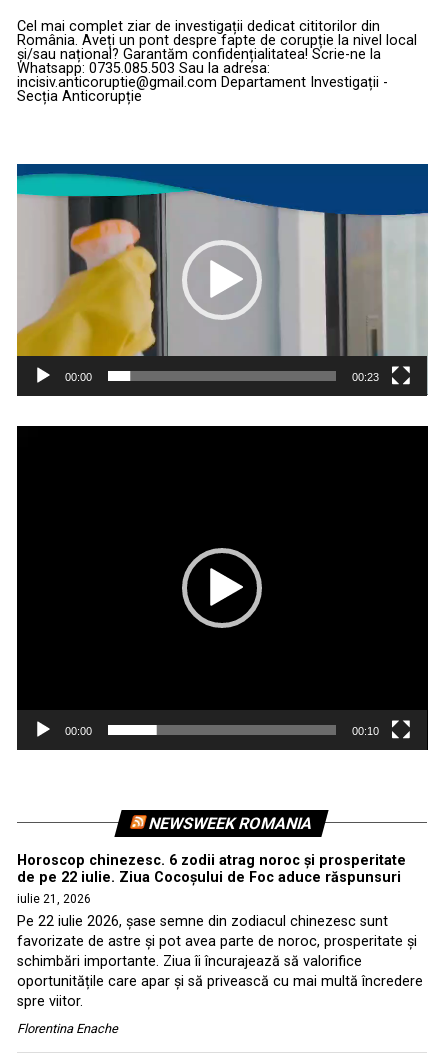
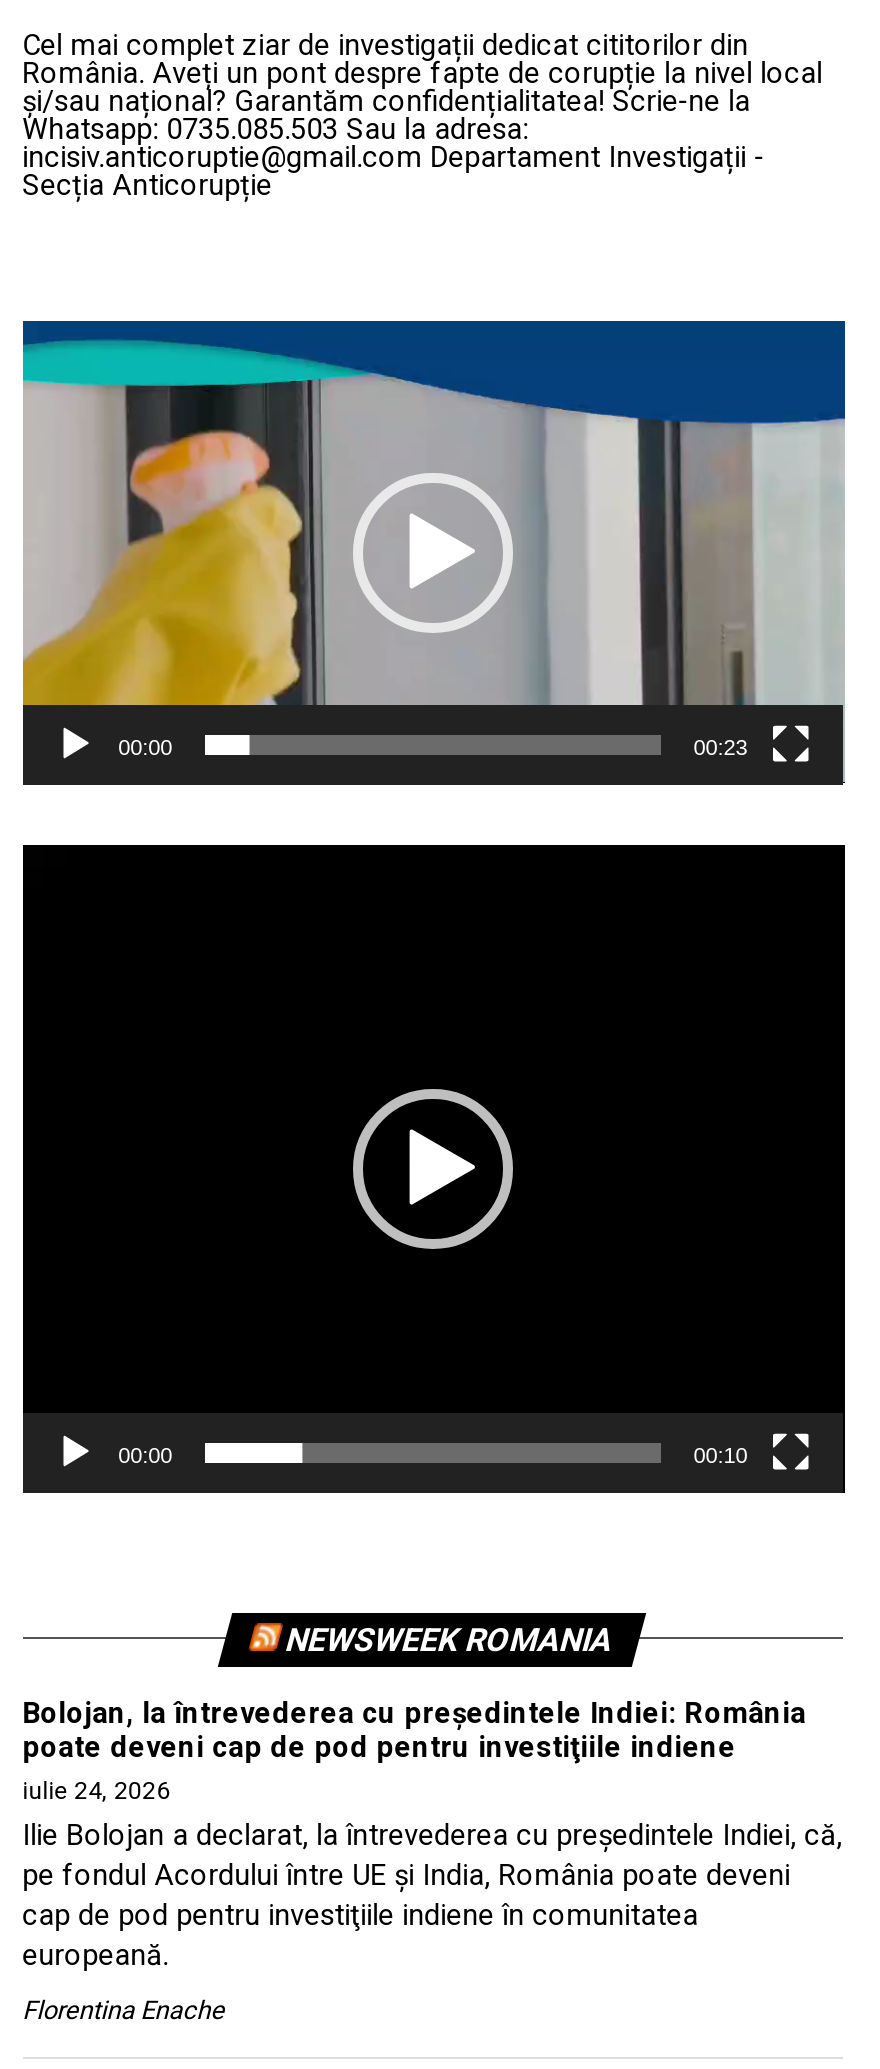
- Horoscop chinezesc. 6 zodii atrag noroc și prosperitate
- de pe 22 iulie. Ziua Cocoșului de Foc aduce răspunsuri
- iulie 21, 2026
- Pe 22 iulie 2026, șase semne din zodiacul chinezesc sunt
- favorizate de astre și pot avea parte de noroc, prosperitate și
- schimbări importante. Ziua îi încurajează să valorifice
- oportunitățile care apar și să privească cu mai multă încredere
- spre viitor.
+ Bolojan, la întrevederea cu preşedintele Indiei: România
+ poate deveni cap de pod pentru investiţiile indiene
+ iulie 24, 2026
+ Ilie Bolojan a declarat, la întrevederea cu preşedintele Indiei, că,
+ pe fondul Acordului între UE şi India, România poate deveni
+ cap de pod pentru investiţiile indiene în comunitatea
+ europeană.
